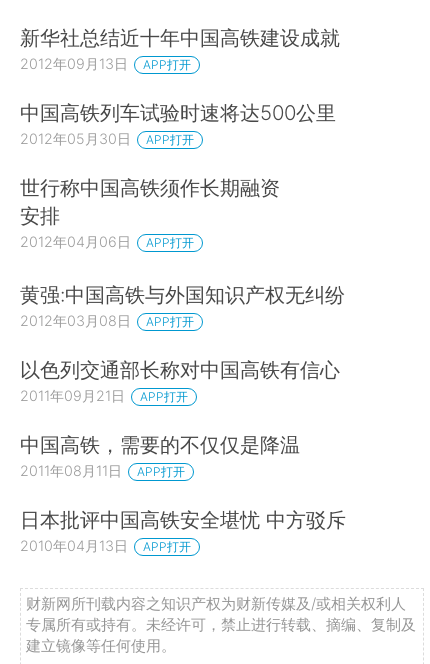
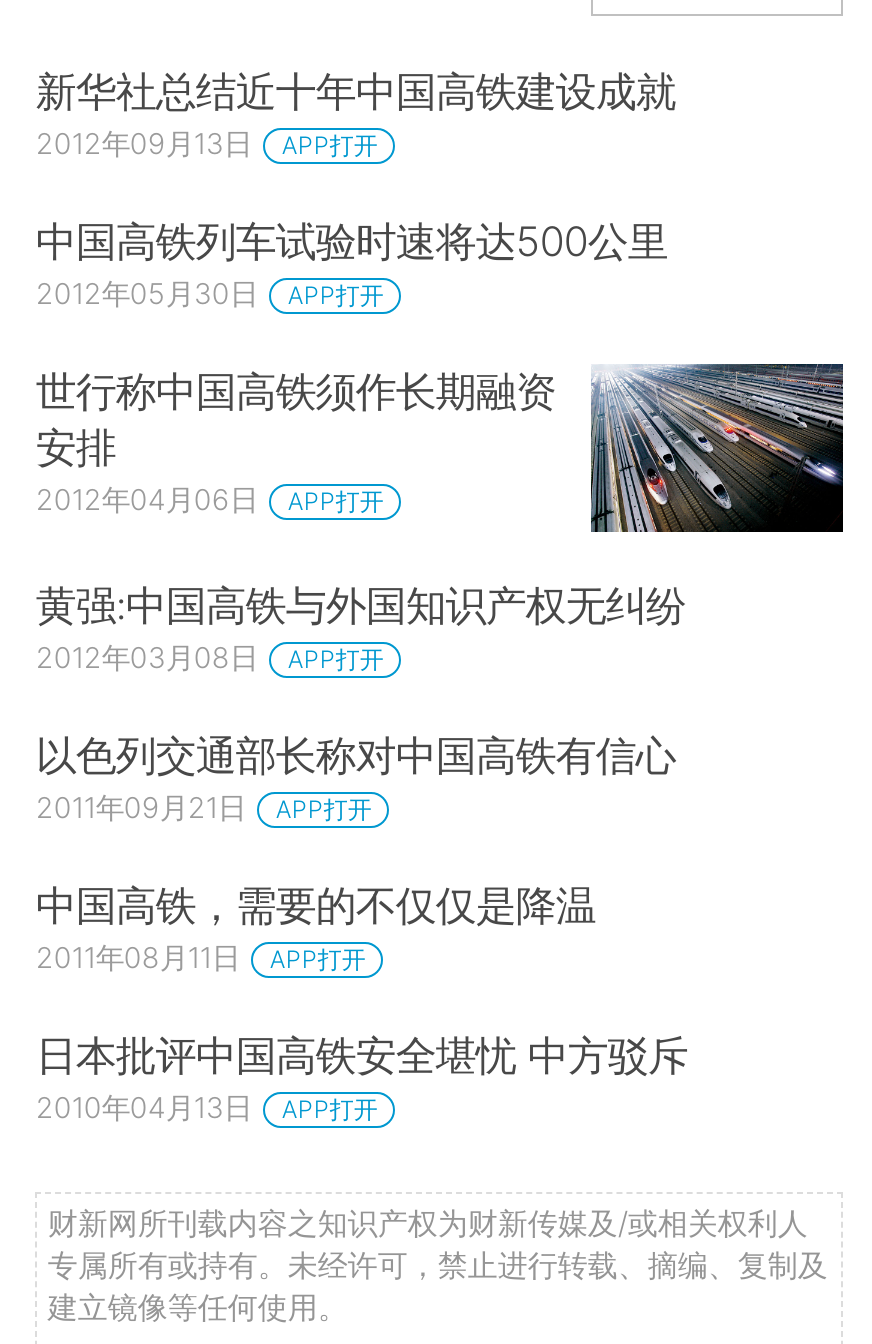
+ [image]
